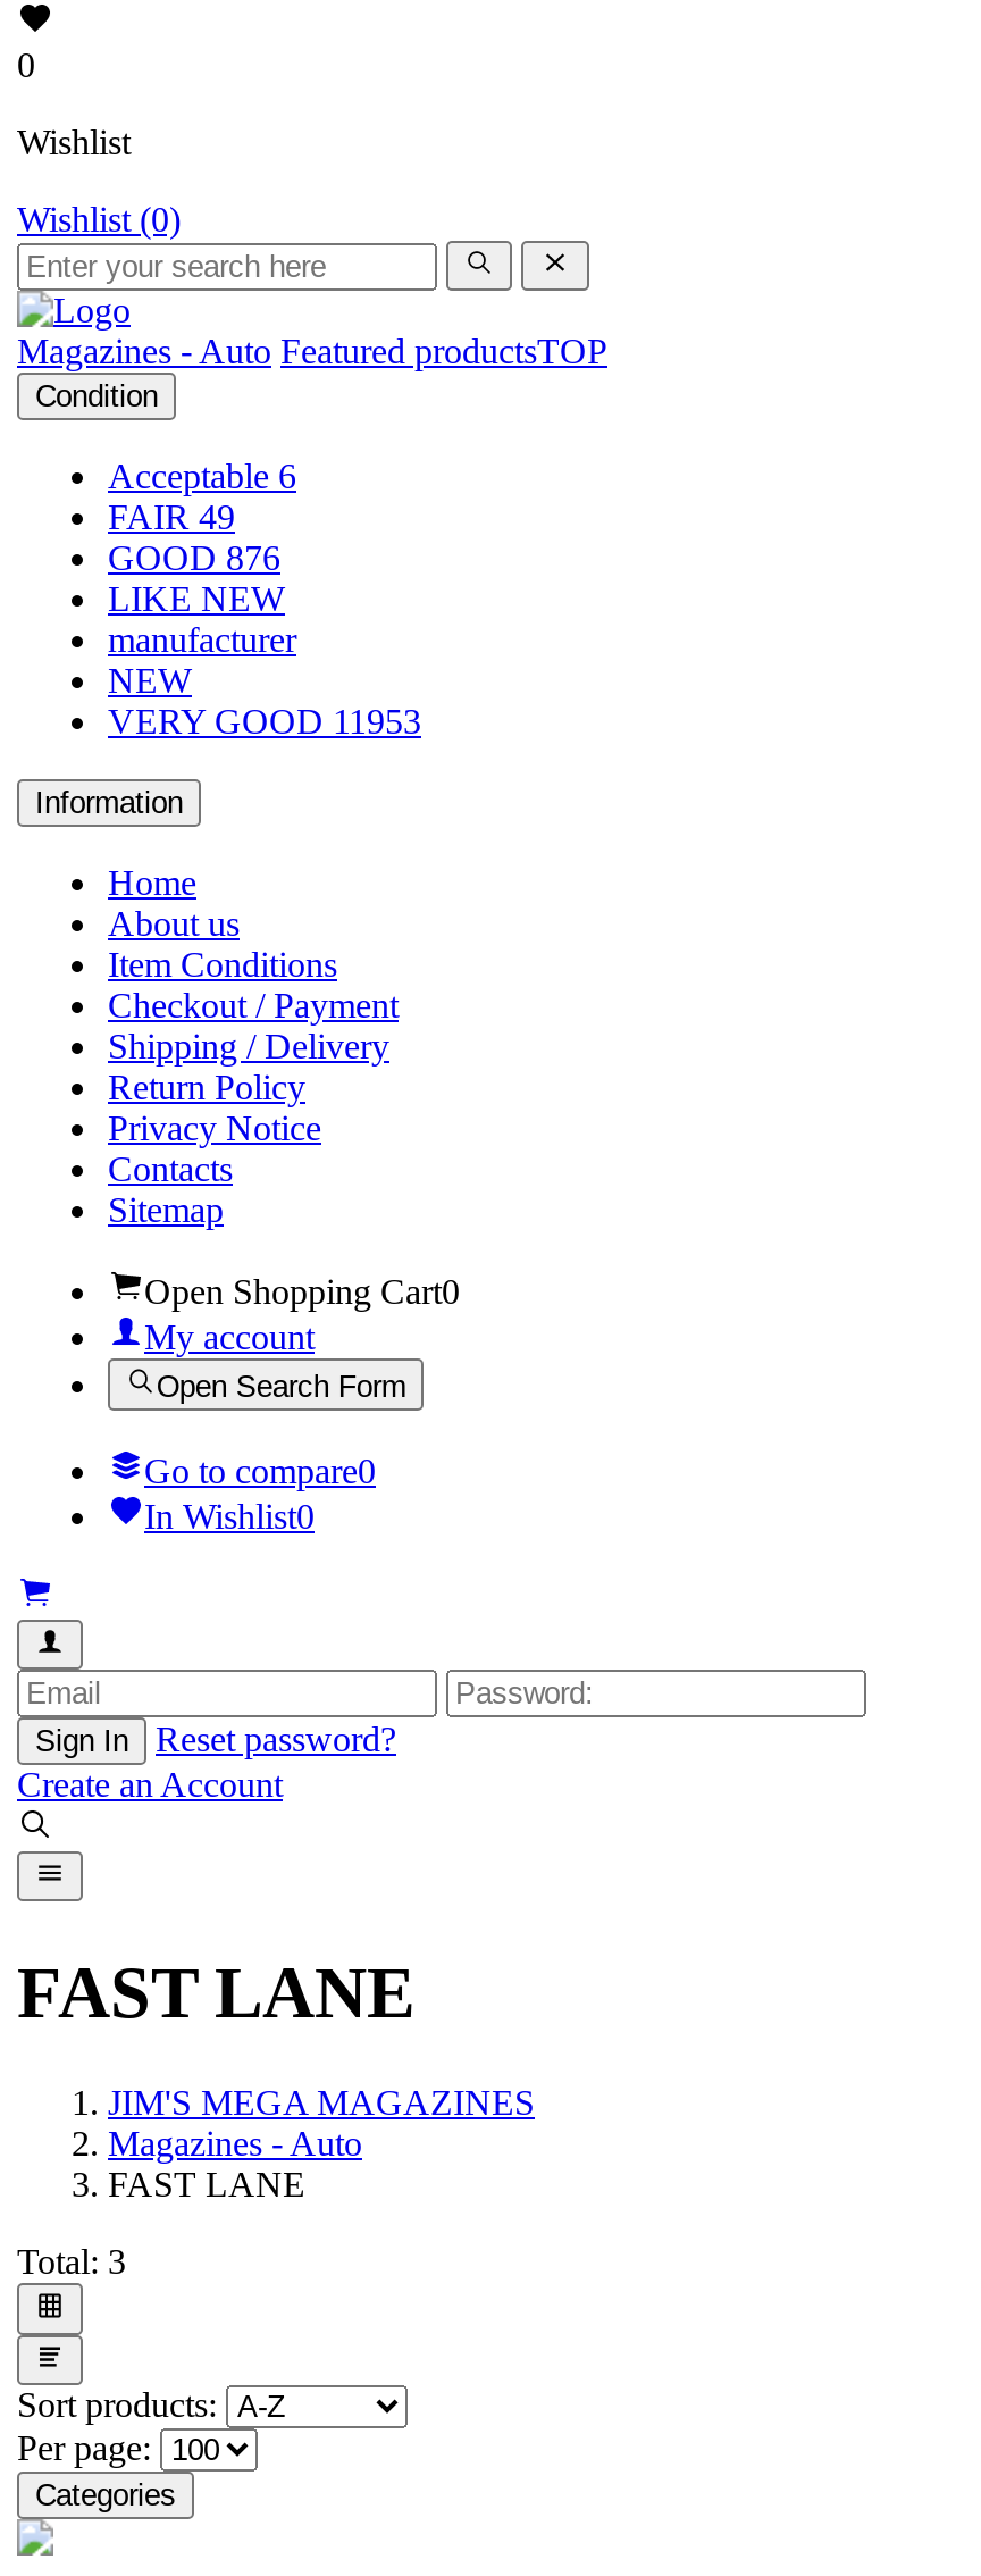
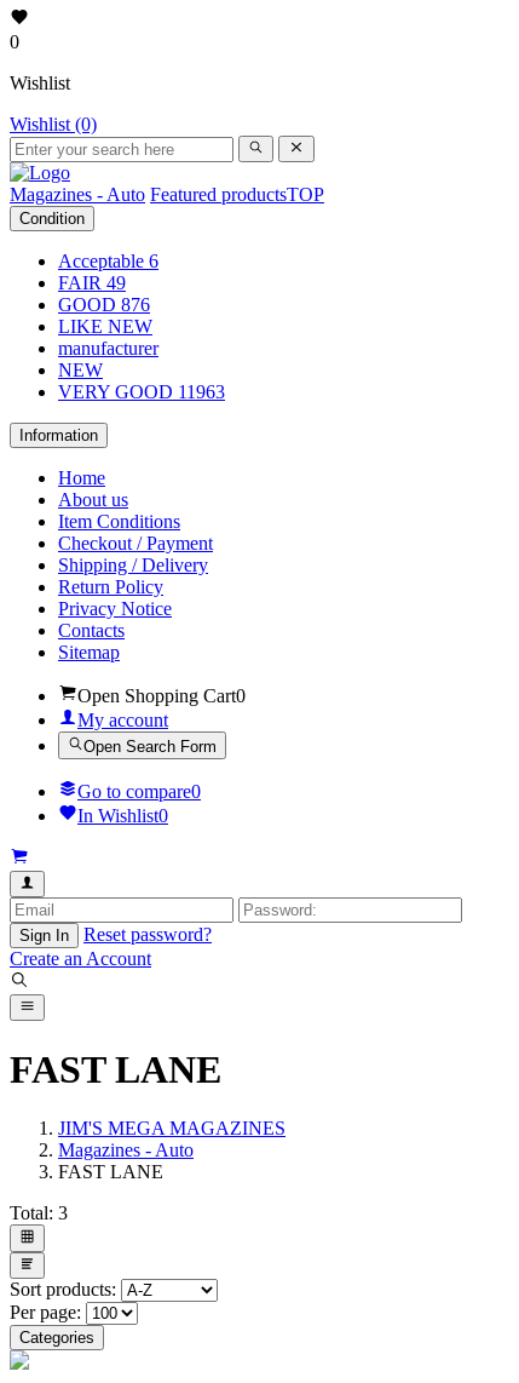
- VERY GOOD 11953
+ VERY GOOD 11963
